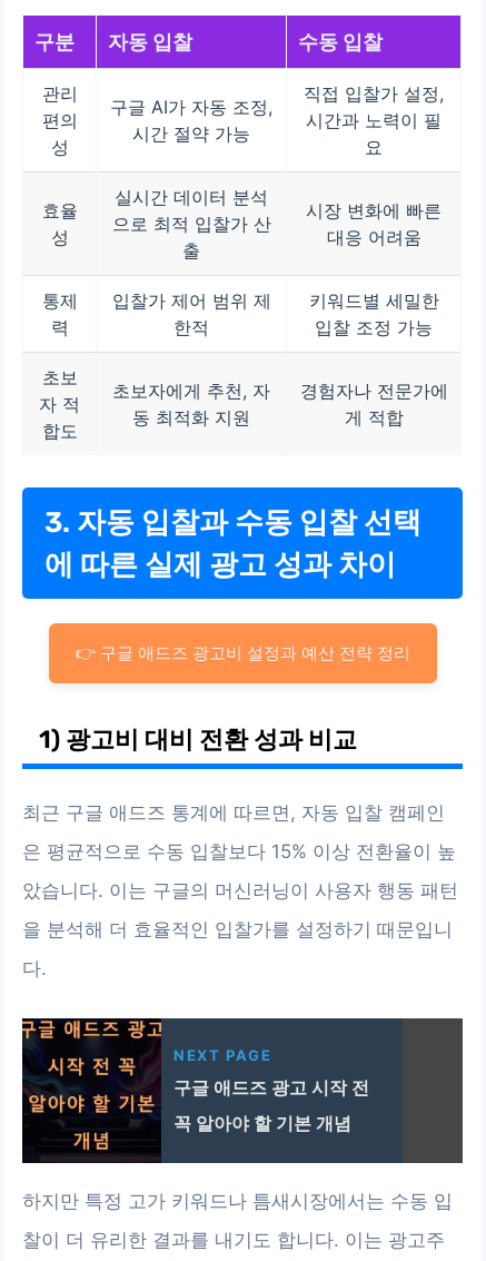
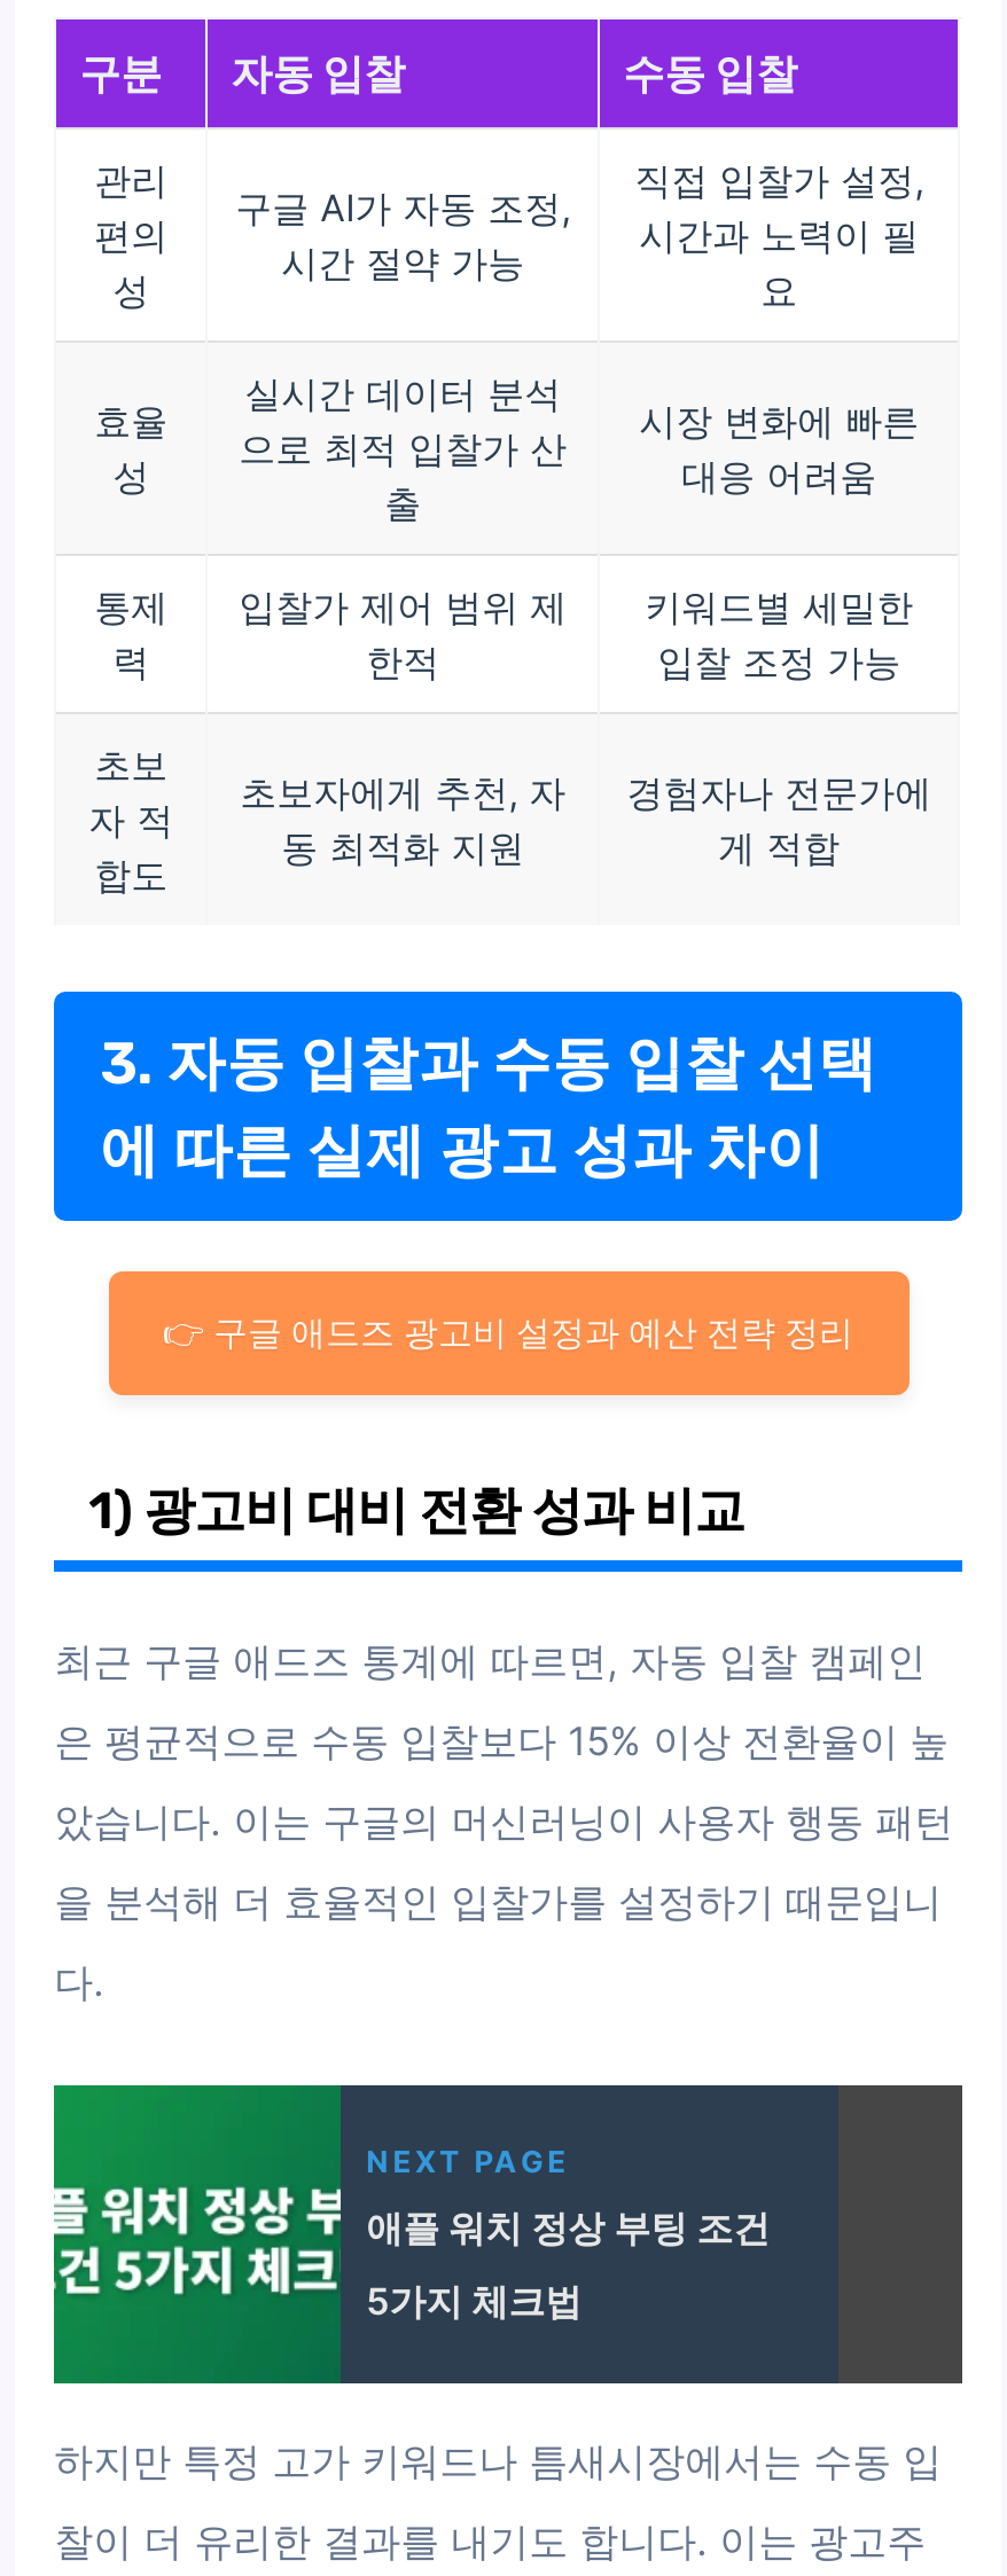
- [image]
- 구글 애드즈 광고 시작 전
+ [image]
+ 애플 워치 정상 부팅 조건

- 꼭 알아야 할 기본 개념
+ 5가지 체크법
